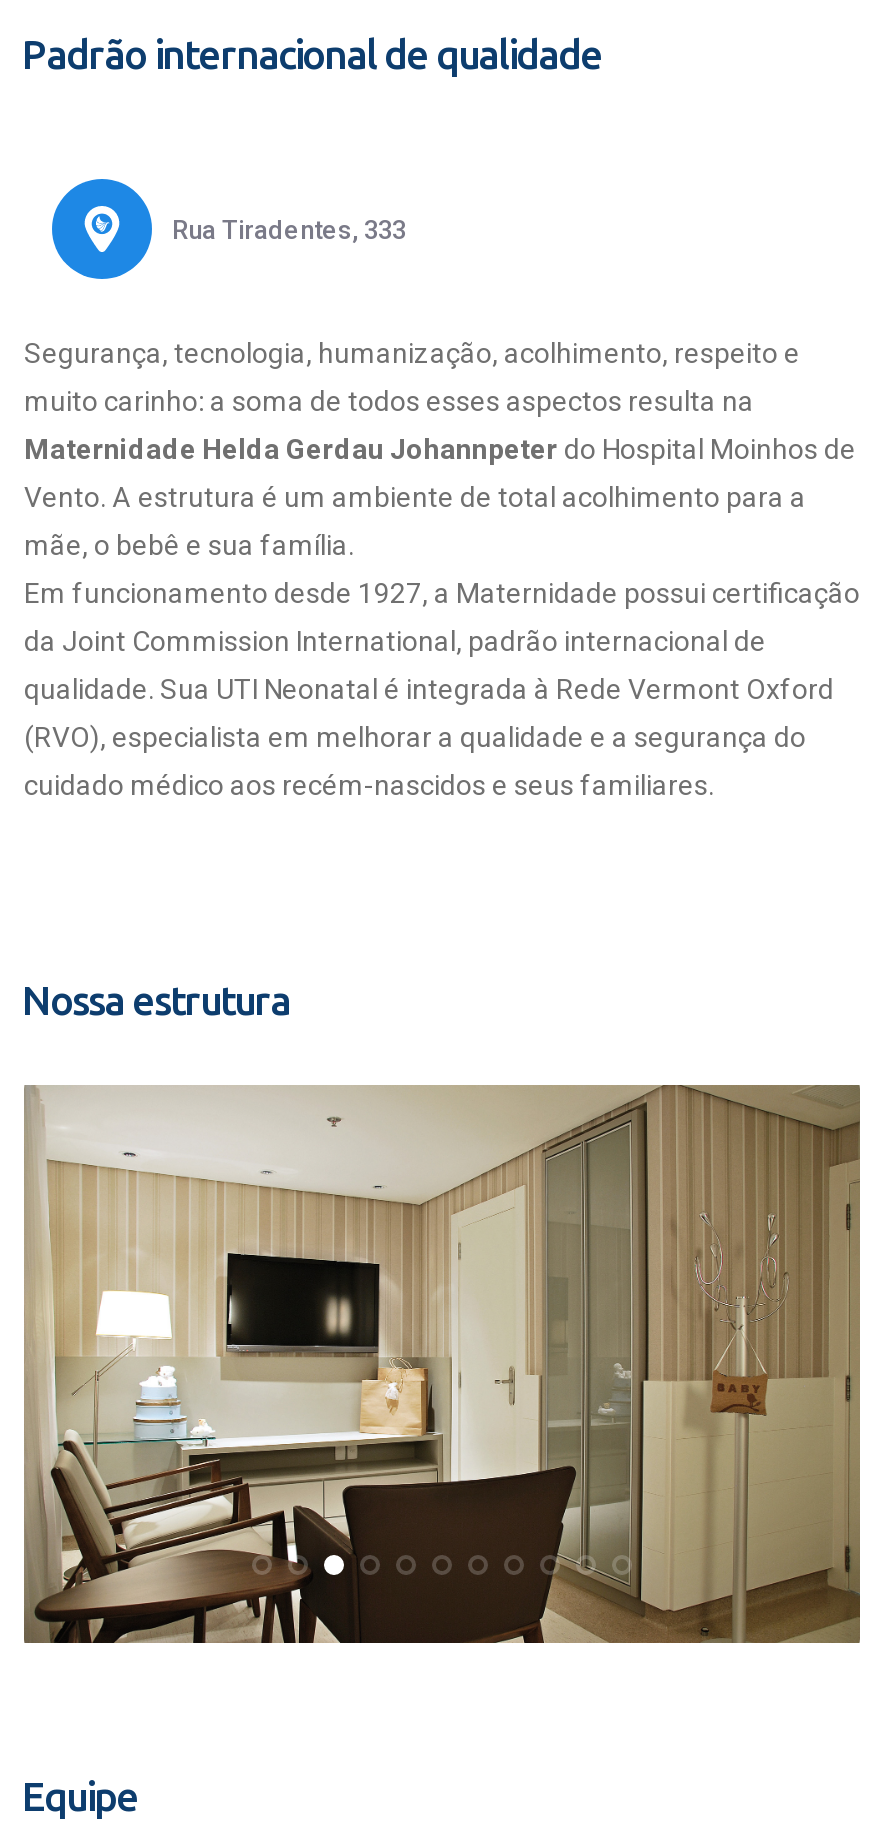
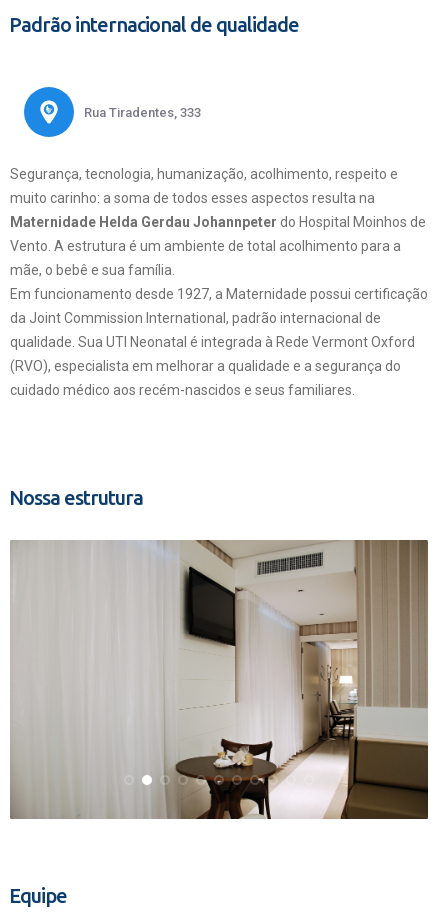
- [image]
+ [image]
